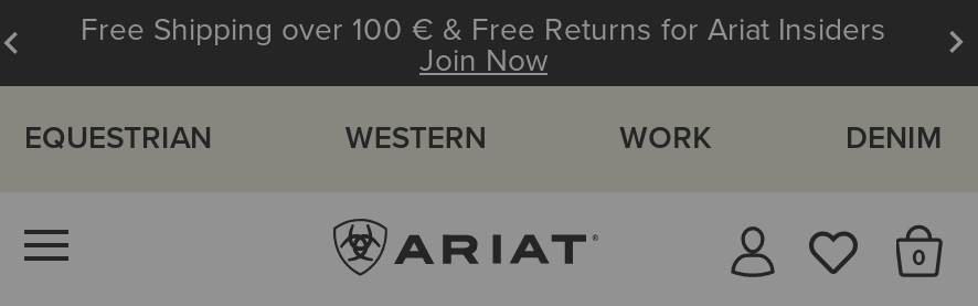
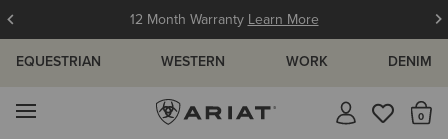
- Free Shipping over 100 € & Free Returns for Ariat Insiders
- Join Now
+ 12 Month Warranty Learn More
